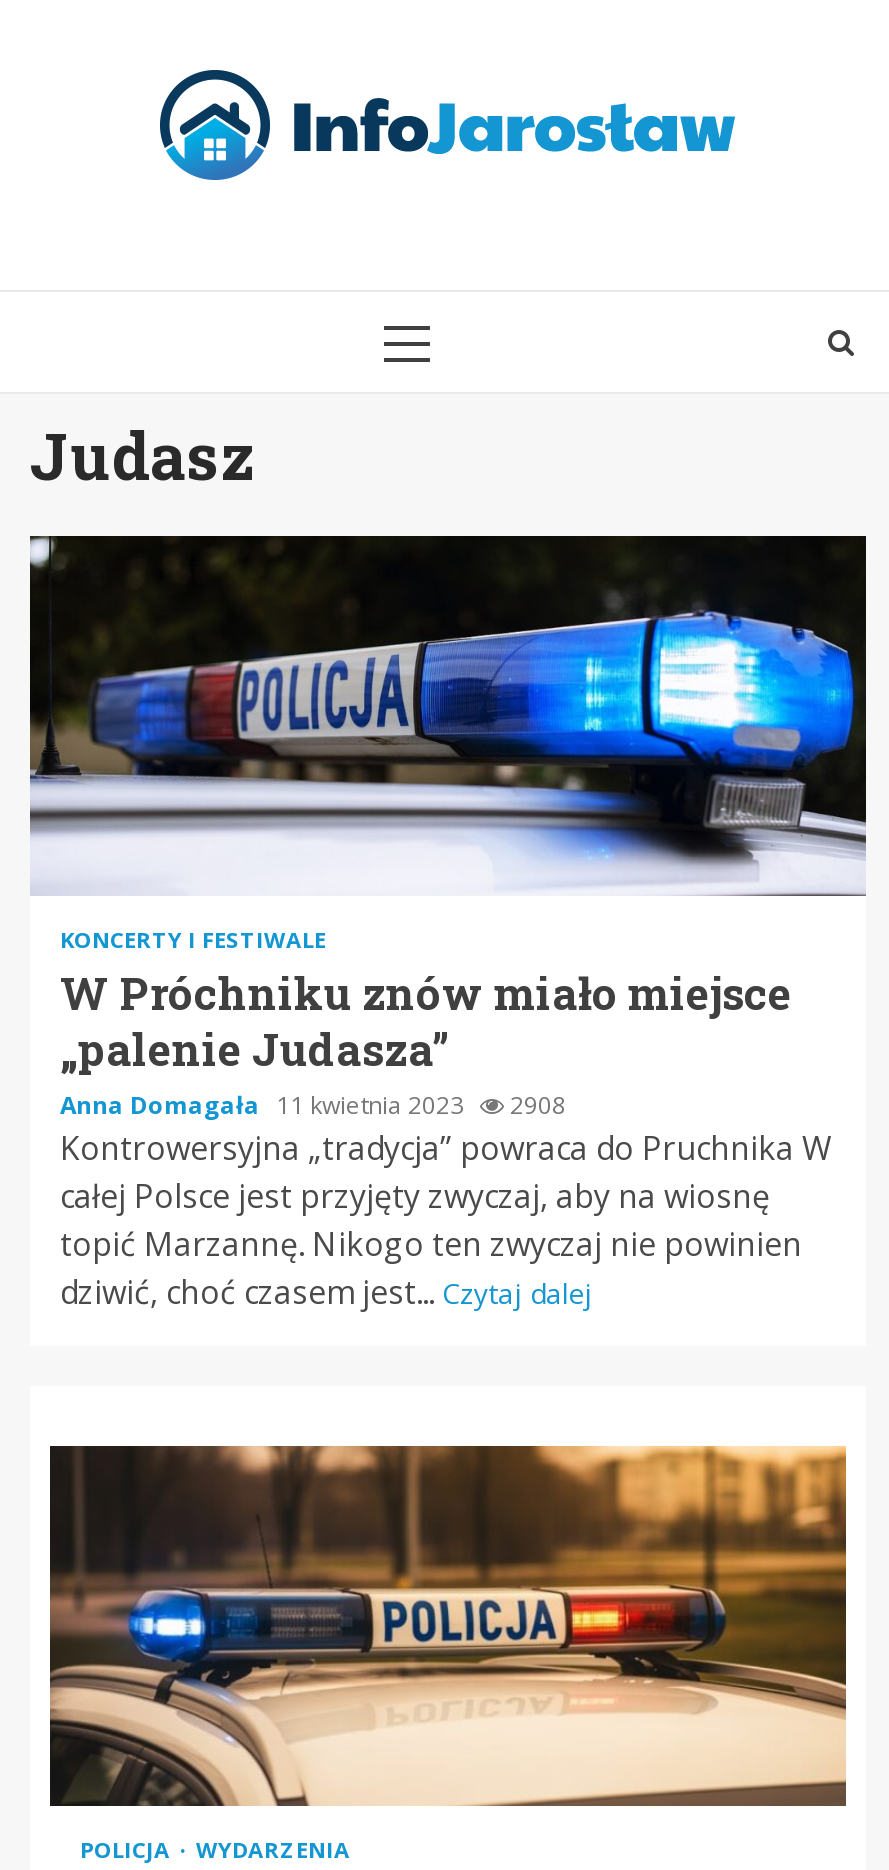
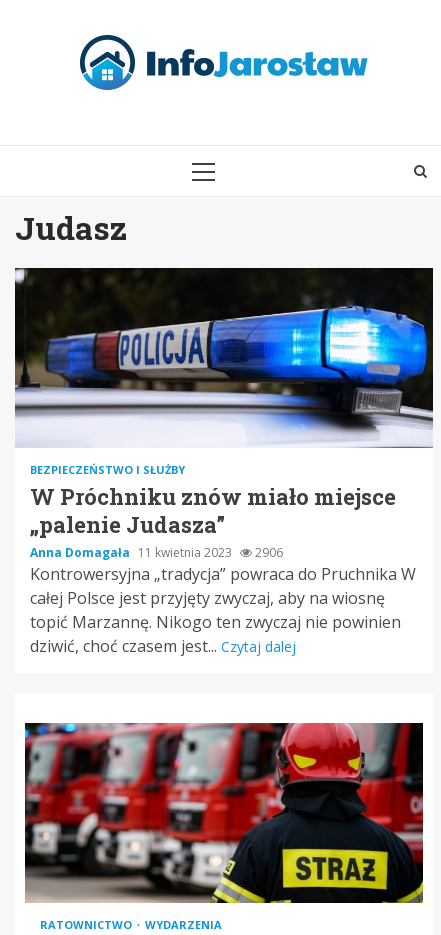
- KONCERTY I FESTIWALE
+ BEZPIECZEŃSTWO I SŁUŻBY

- Anna Domagała 11 kwietnia 2023 2908
+ Anna Domagała 11 kwietnia 2023 2906

- [image]
- POLICJA
+ [image]
+ RATOWNICTWO
